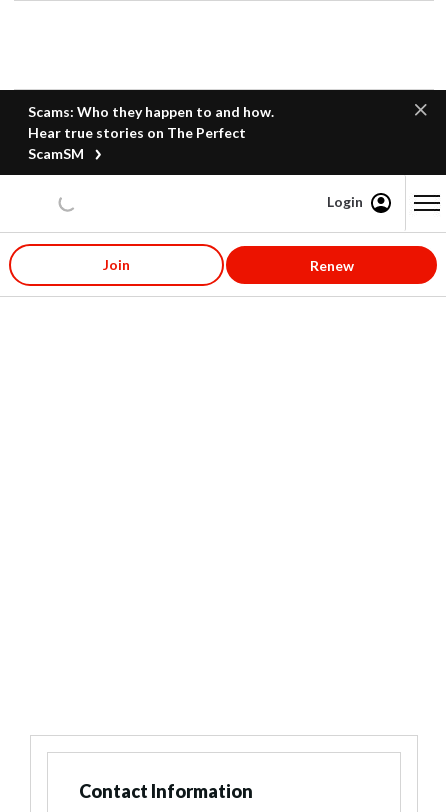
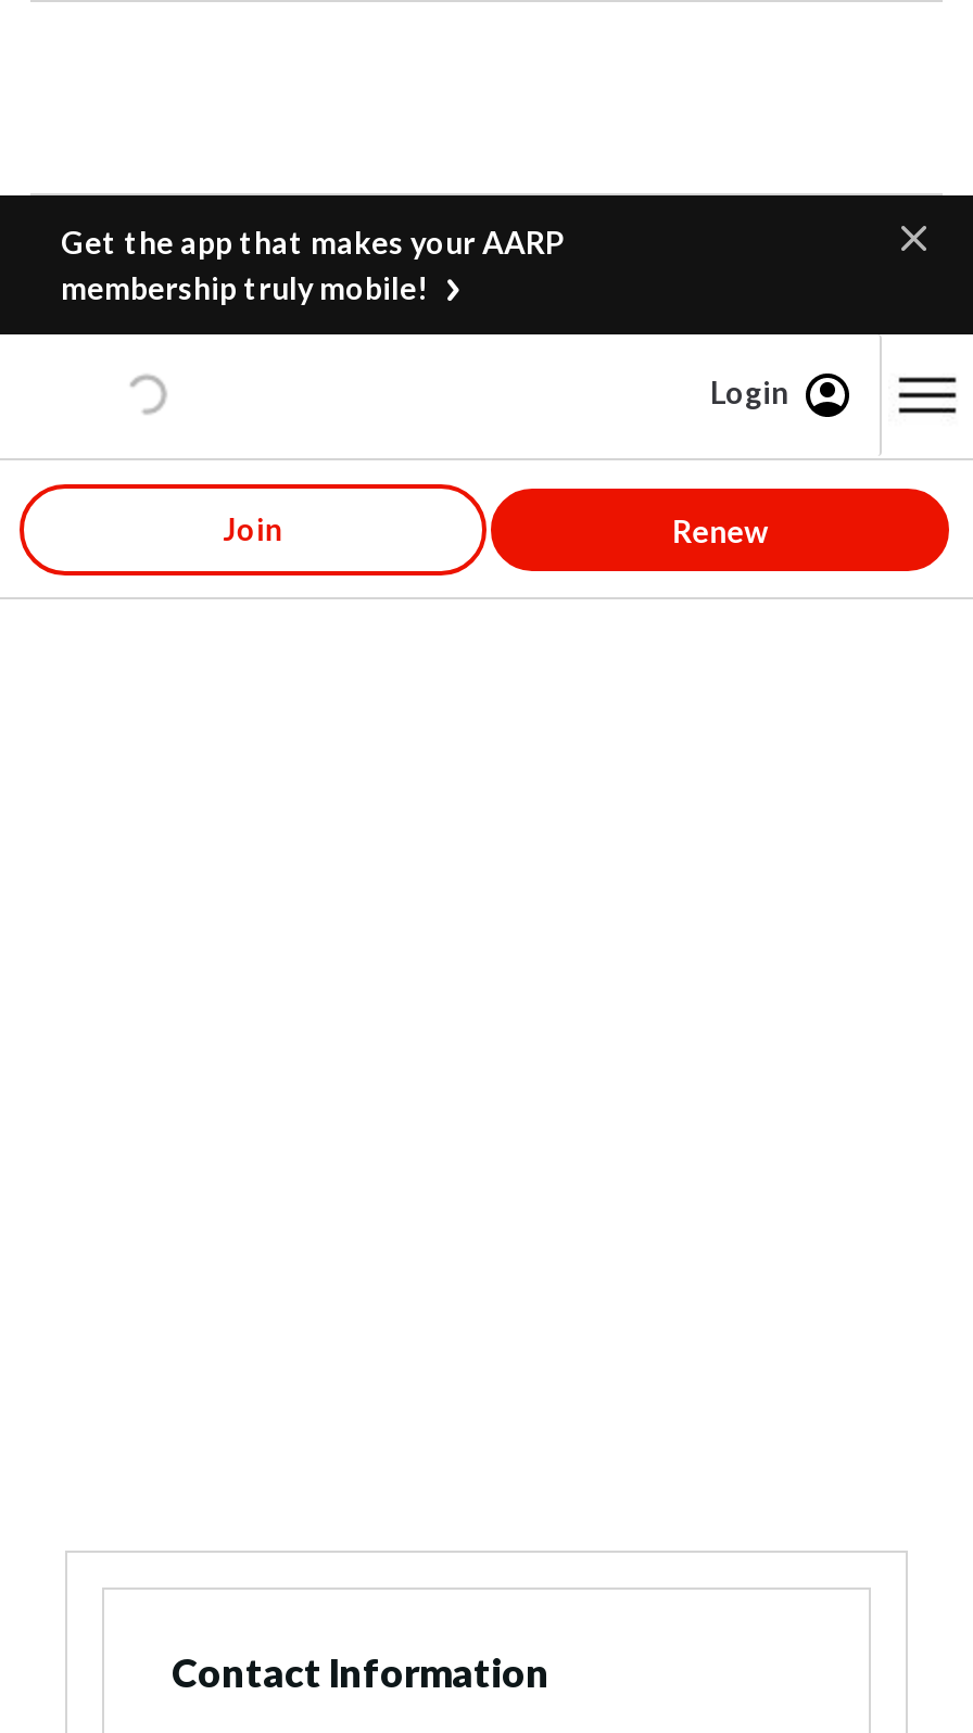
- Scams: Who they happen to and how.
- Hear true stories on The Perfect
- ScamSM
+ Get the app that makes your AARP
+ membership truly mobile!
